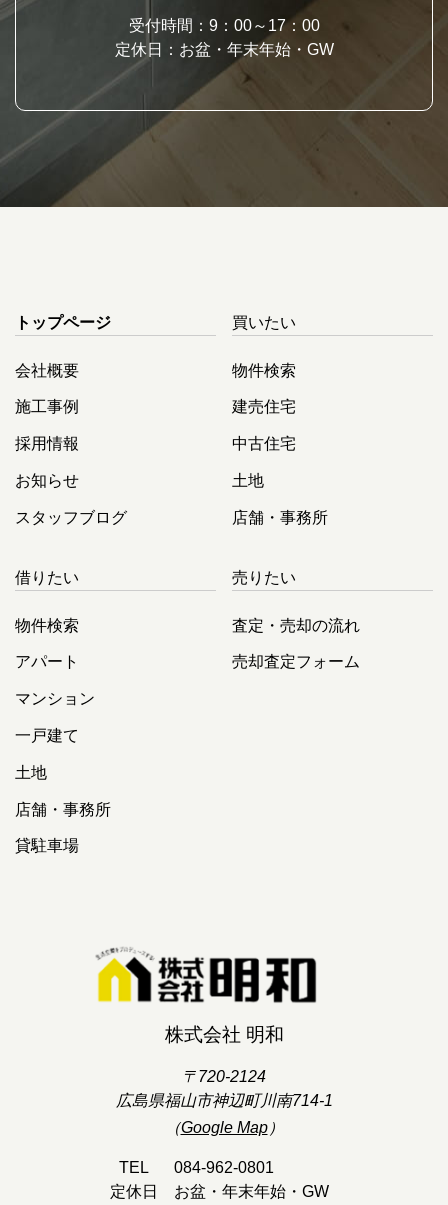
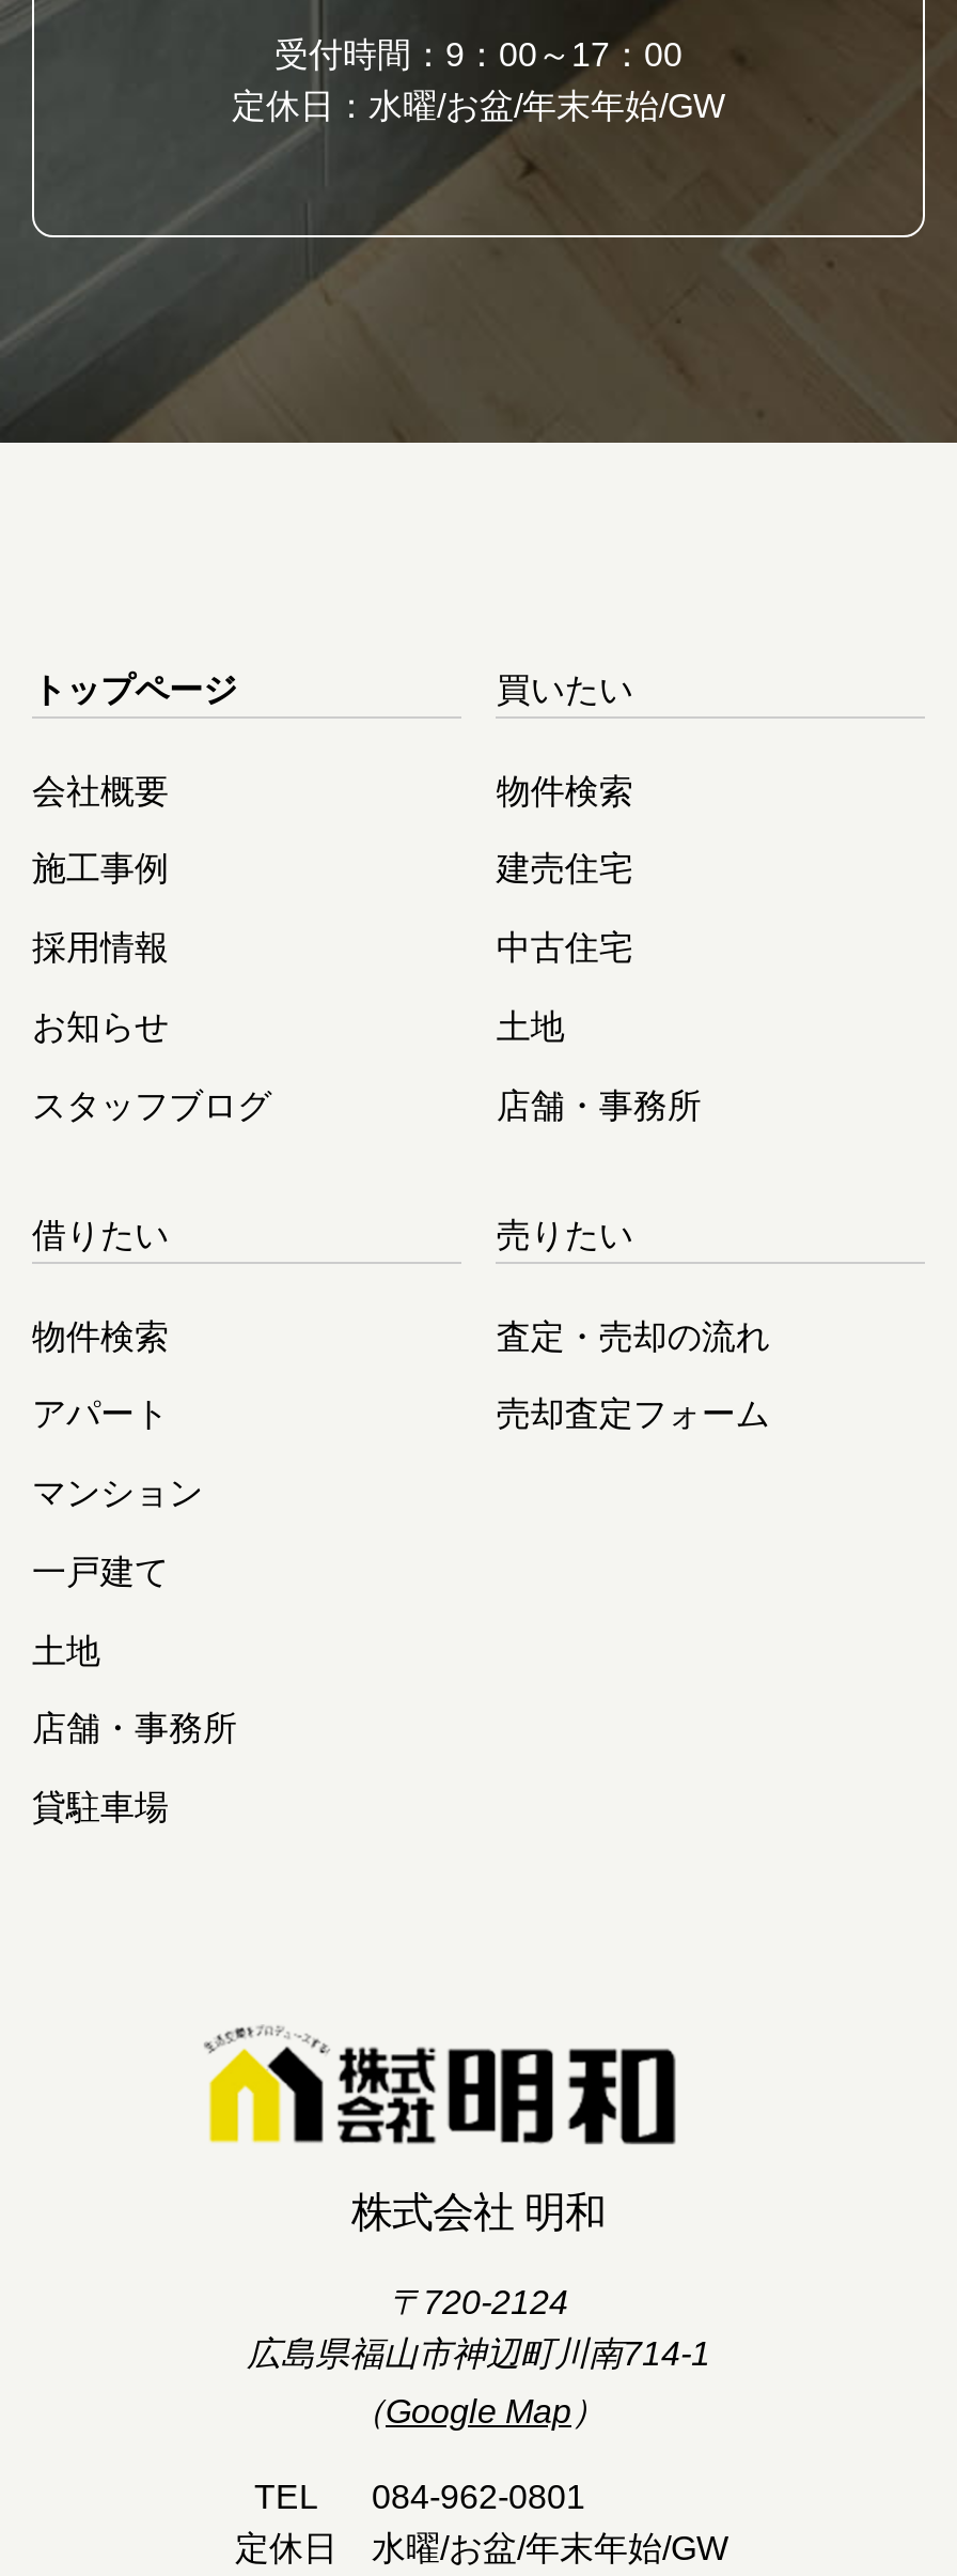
- 定休日：お盆・年末年始・GW
+ 定休日：水曜/お盆/年末年始/GW

- お盆・年末年始・GW
+ 水曜/お盆/年末年始/GW
